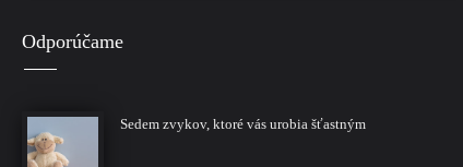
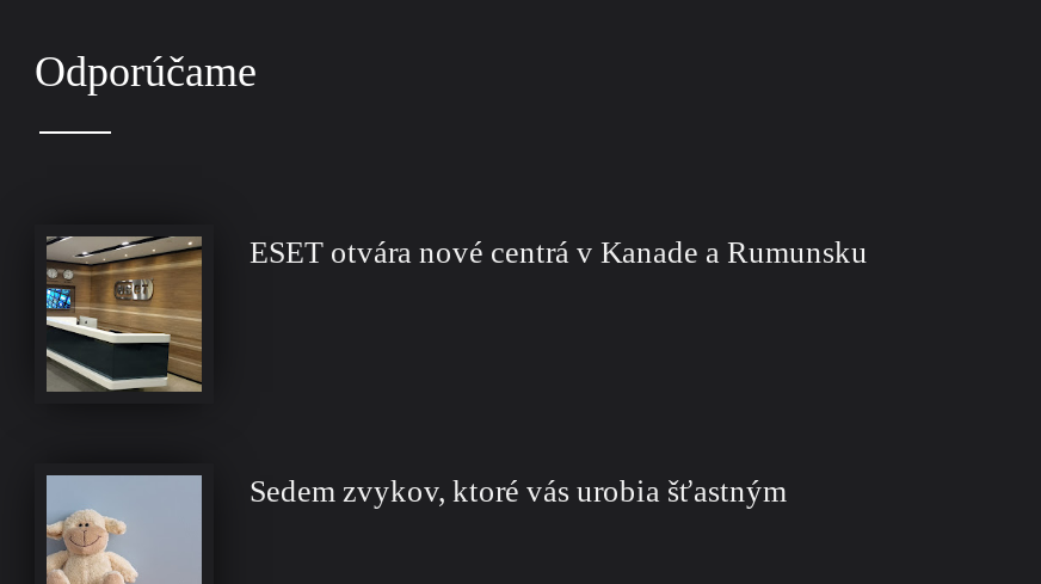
+ [image]
+ ESET otvára nové centrá v Kanade a Rumunsku
